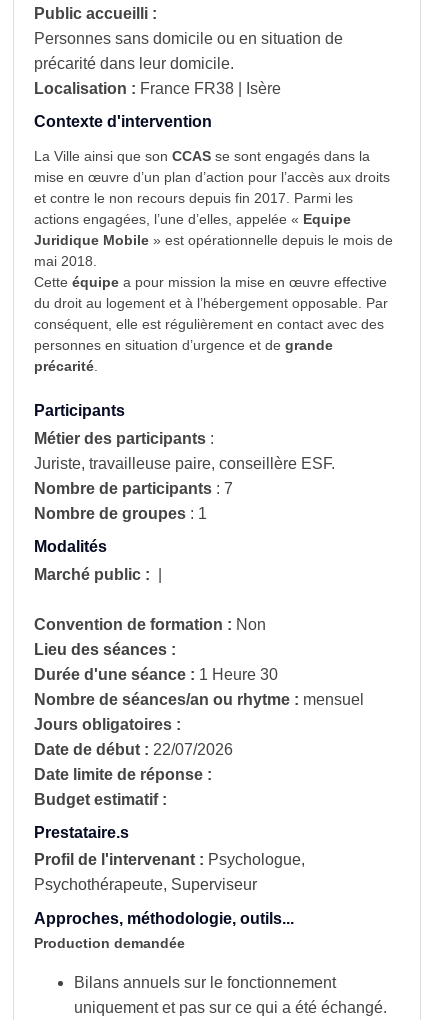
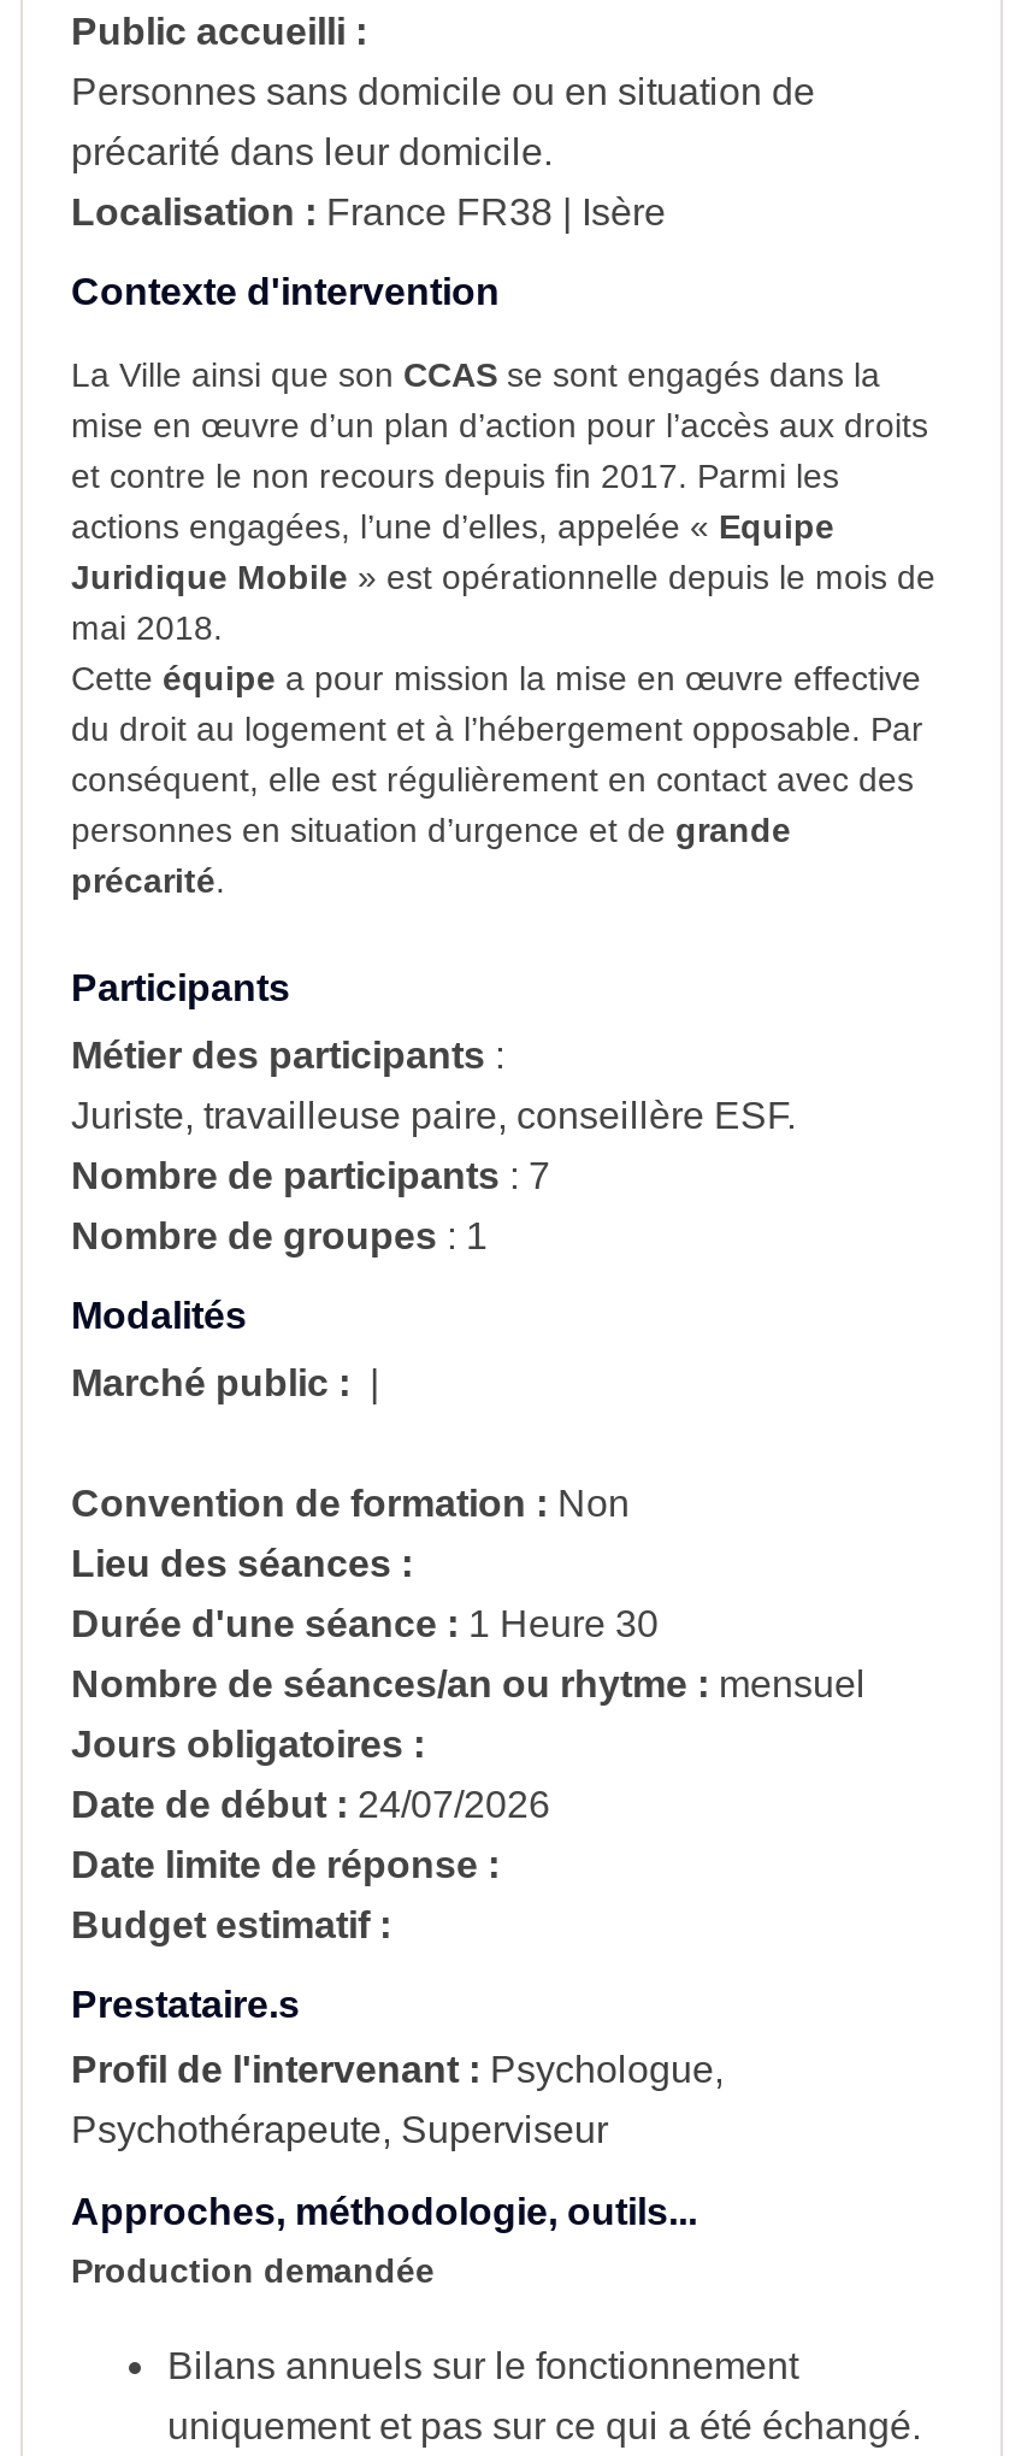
- Date de début : 22/07/2026
+ Date de début : 24/07/2026
